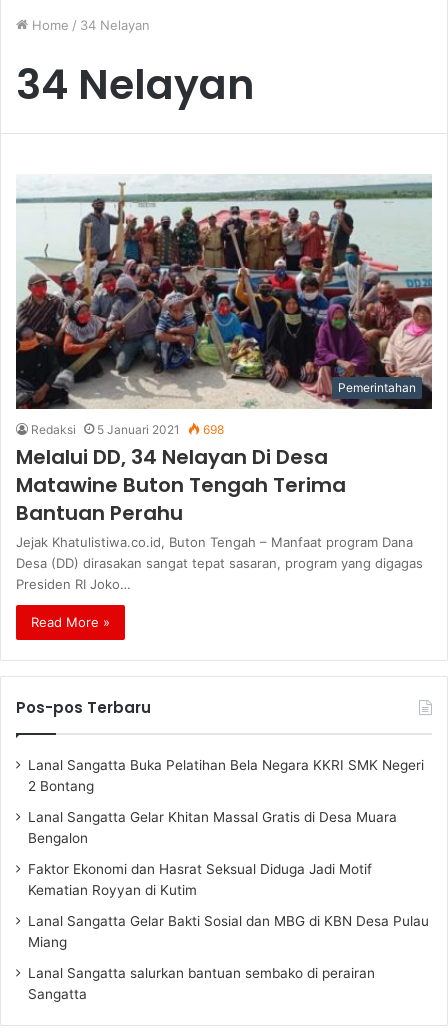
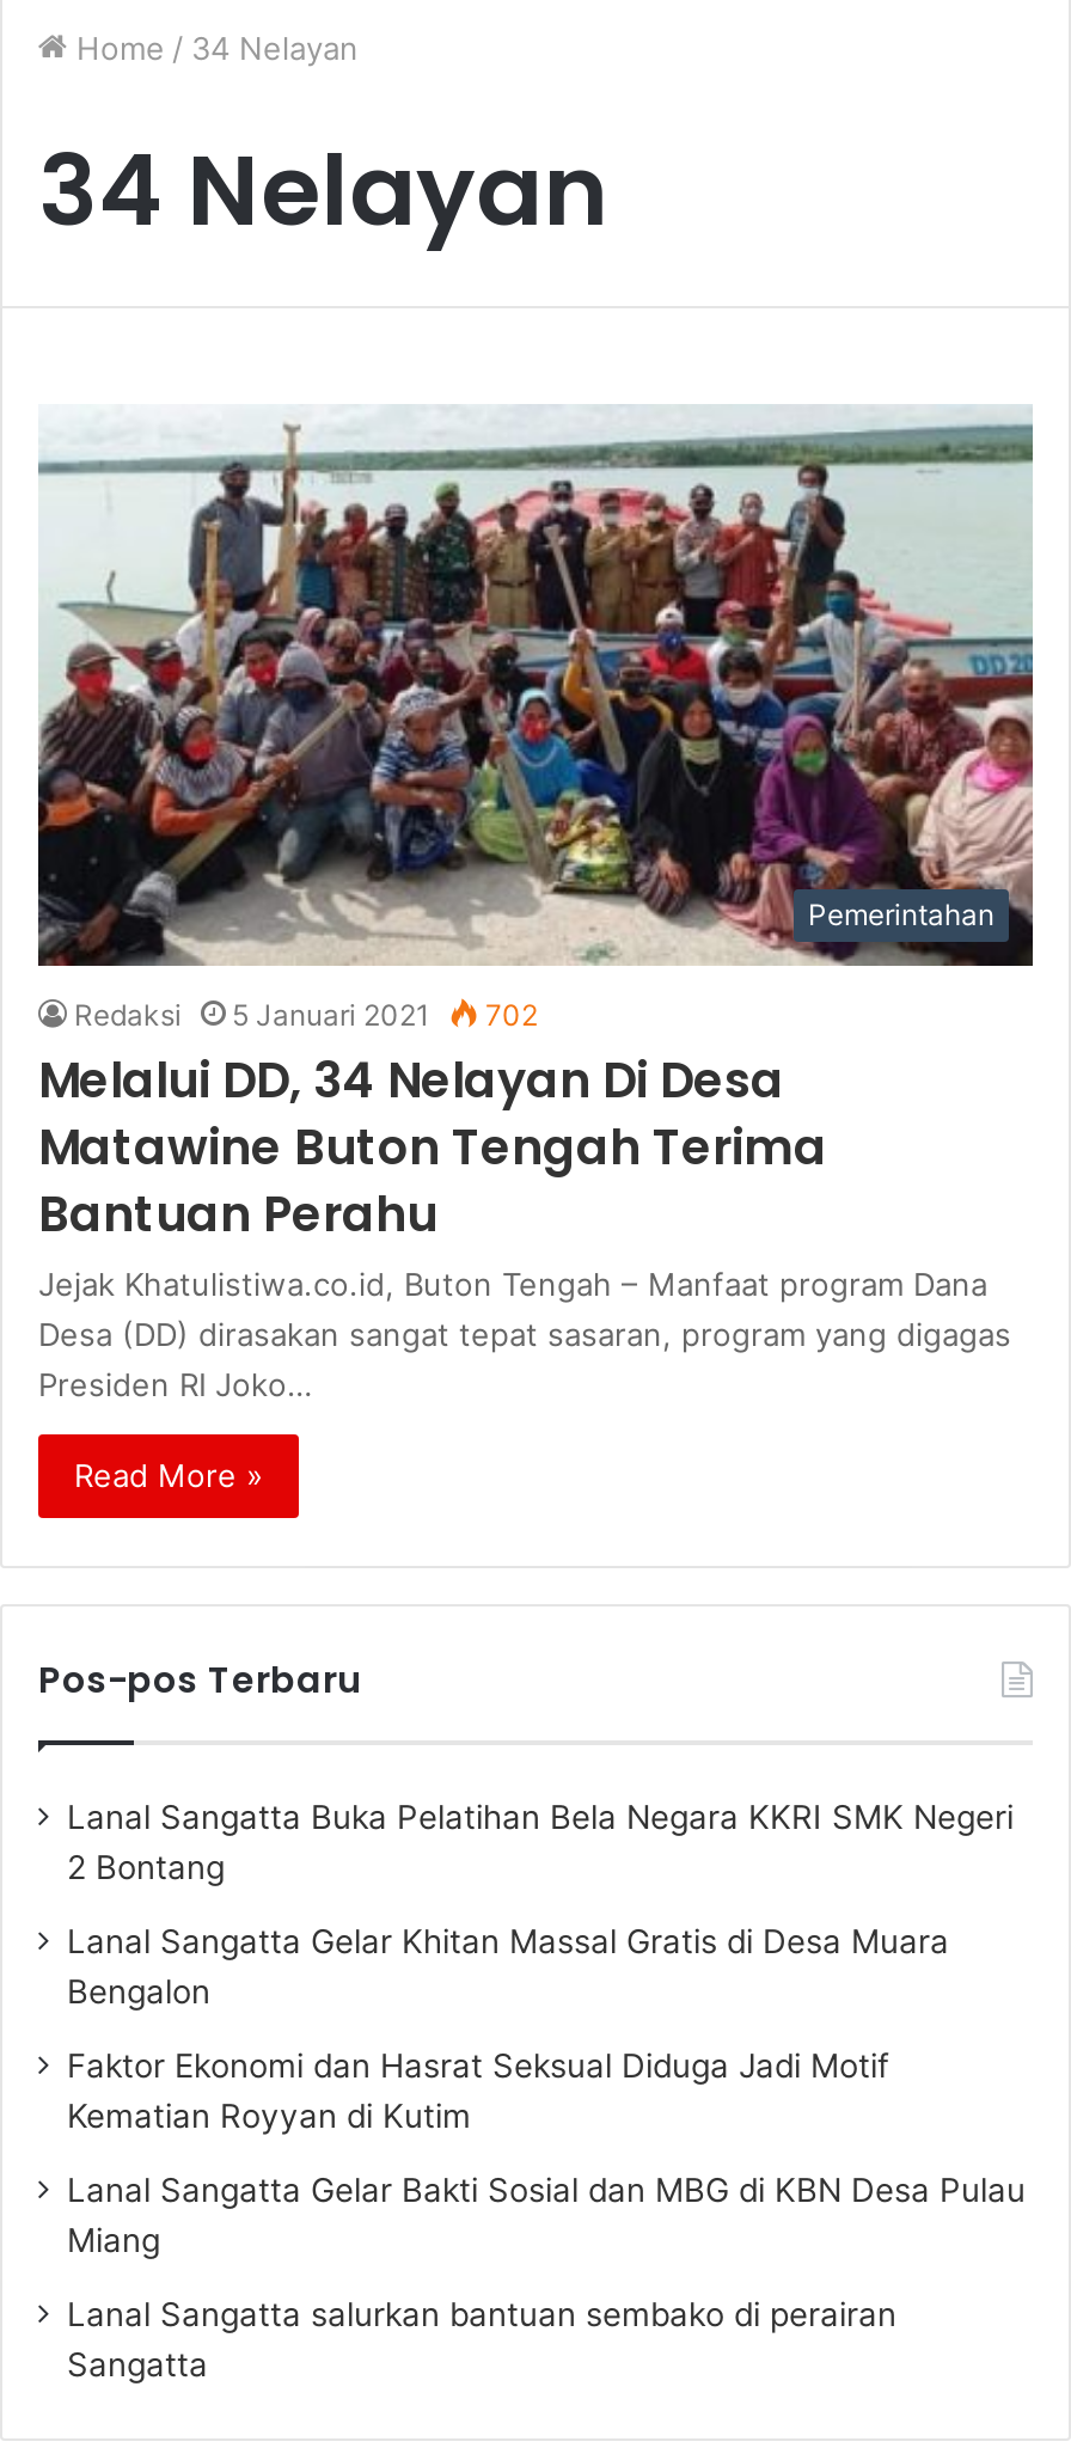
- Redaksi 5 Januari 2021 698
+ Redaksi 5 Januari 2021 702
